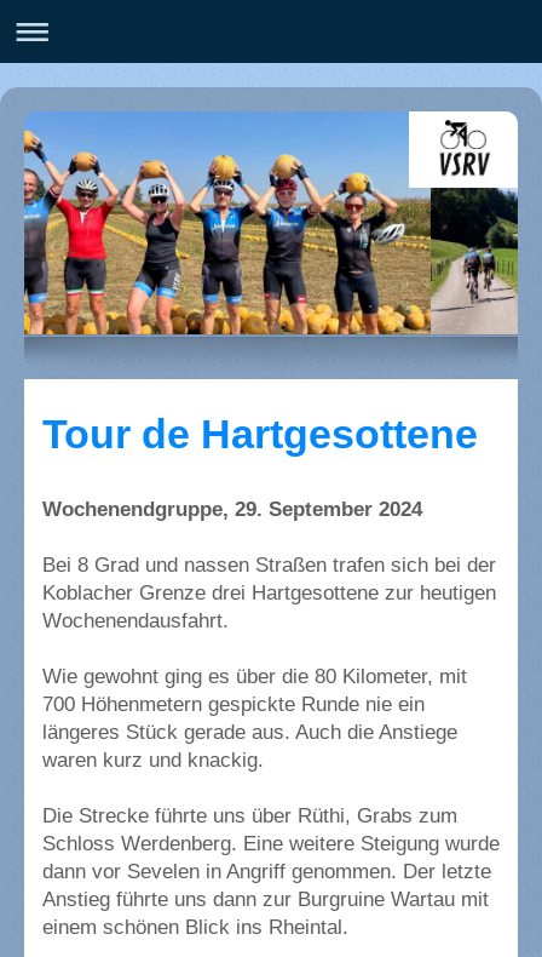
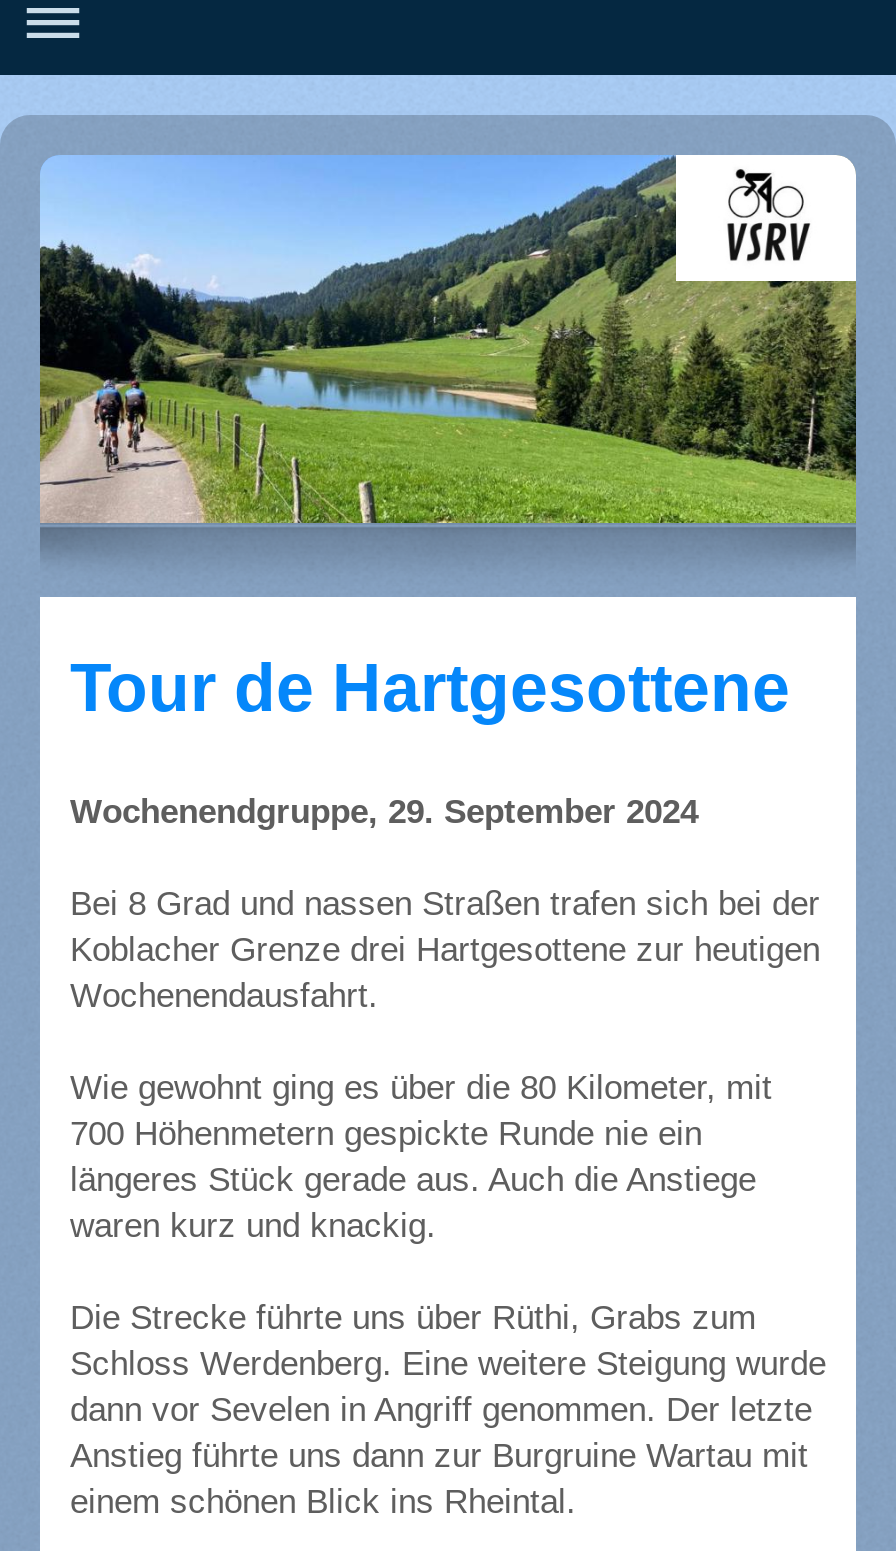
- [image]
+ [image]
